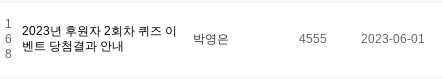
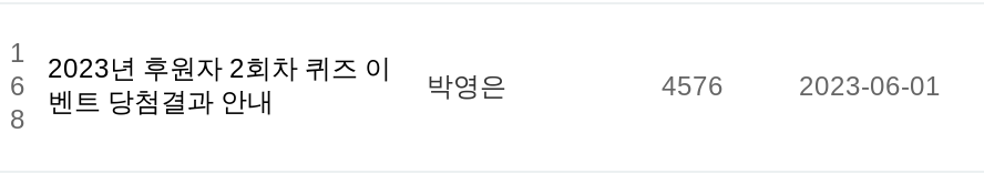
- 4555
+ 4576
